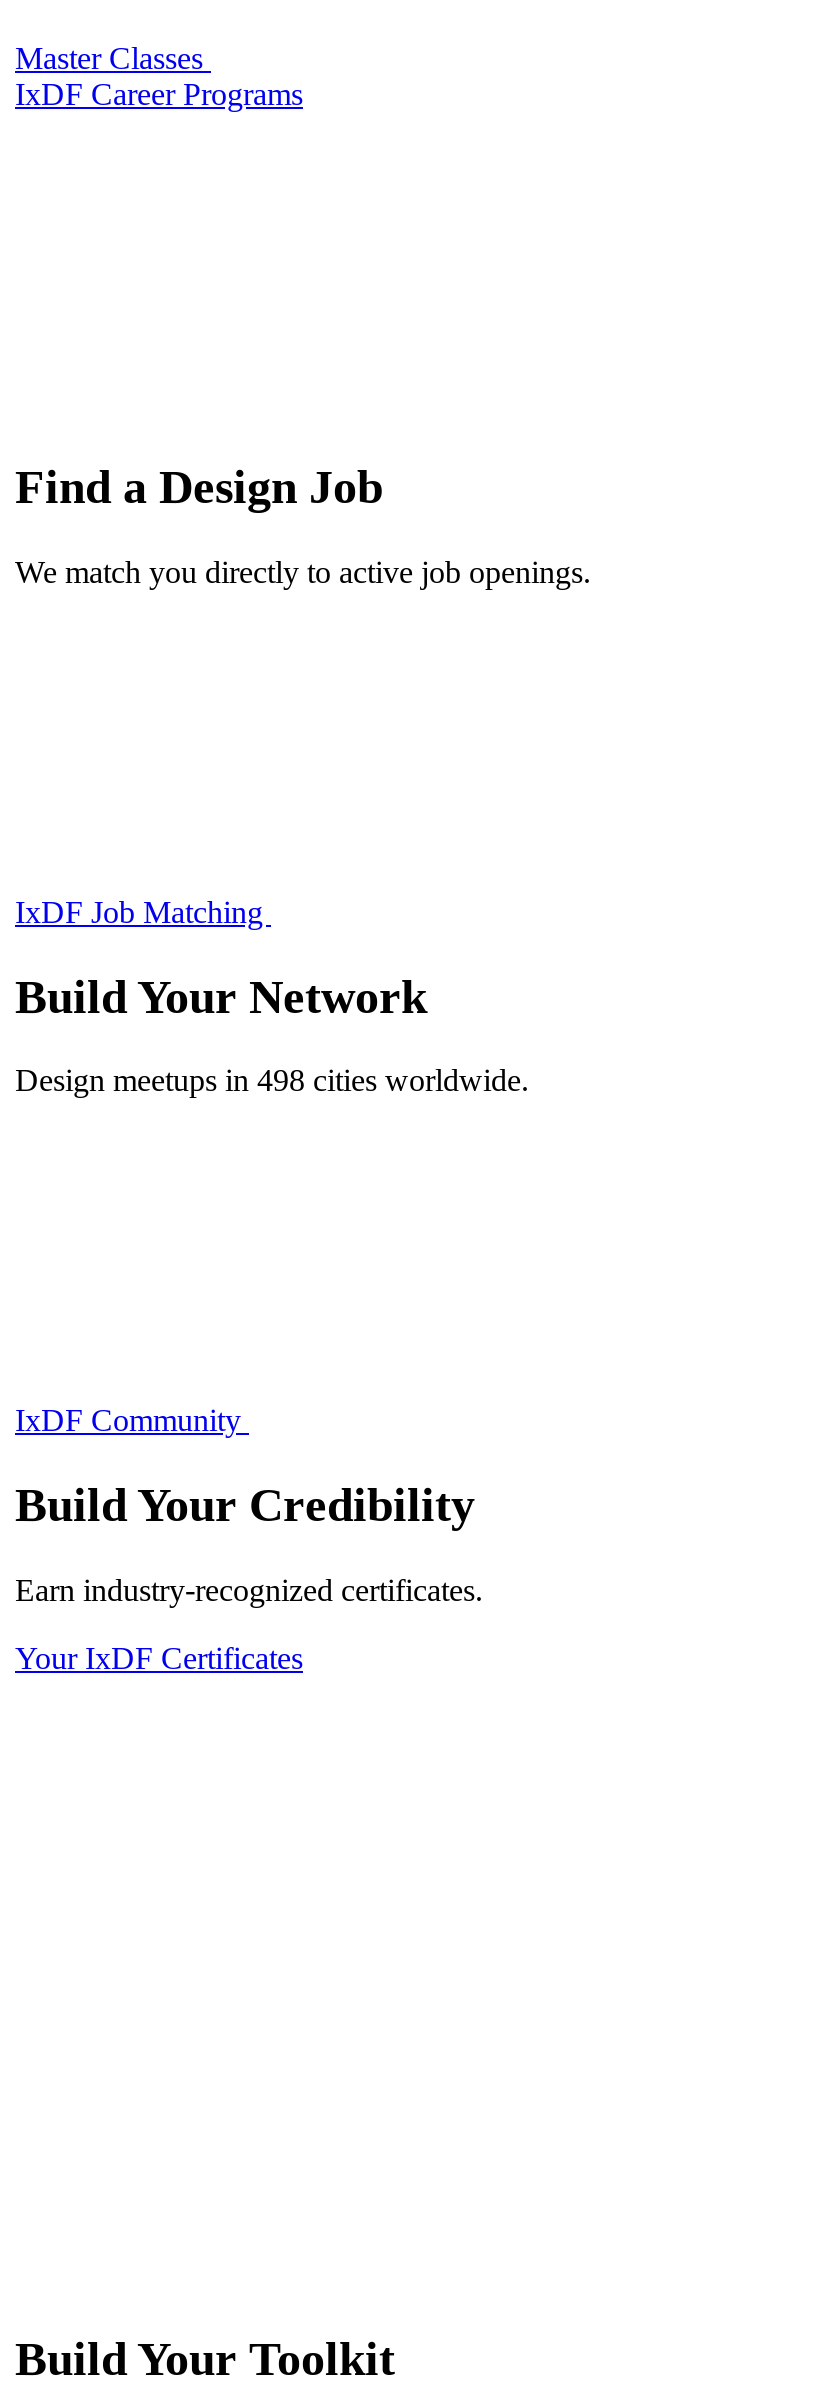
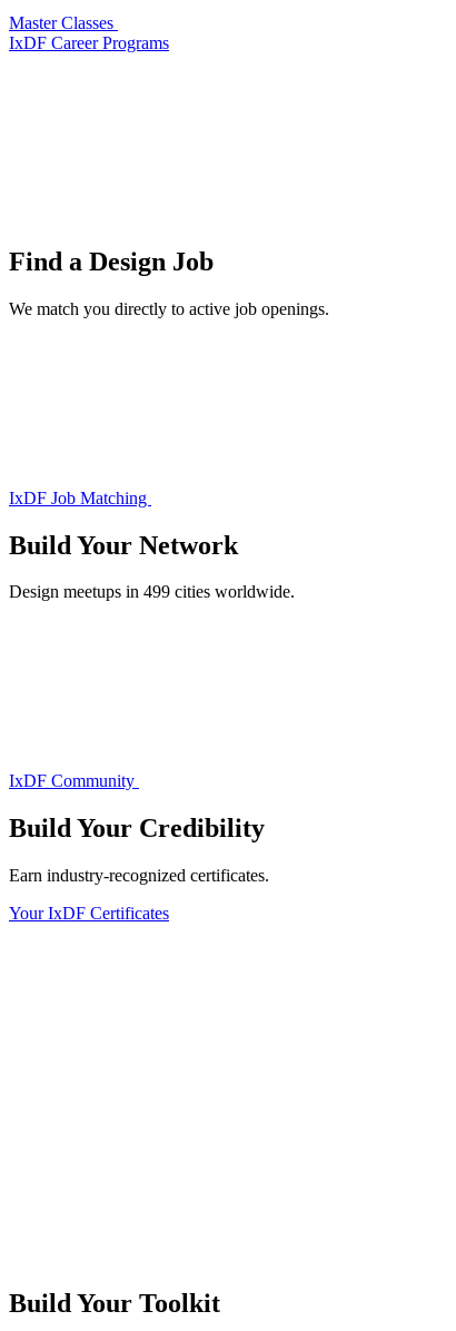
- Design meetups in 498 cities worldwide.
+ Design meetups in 499 cities worldwide.
